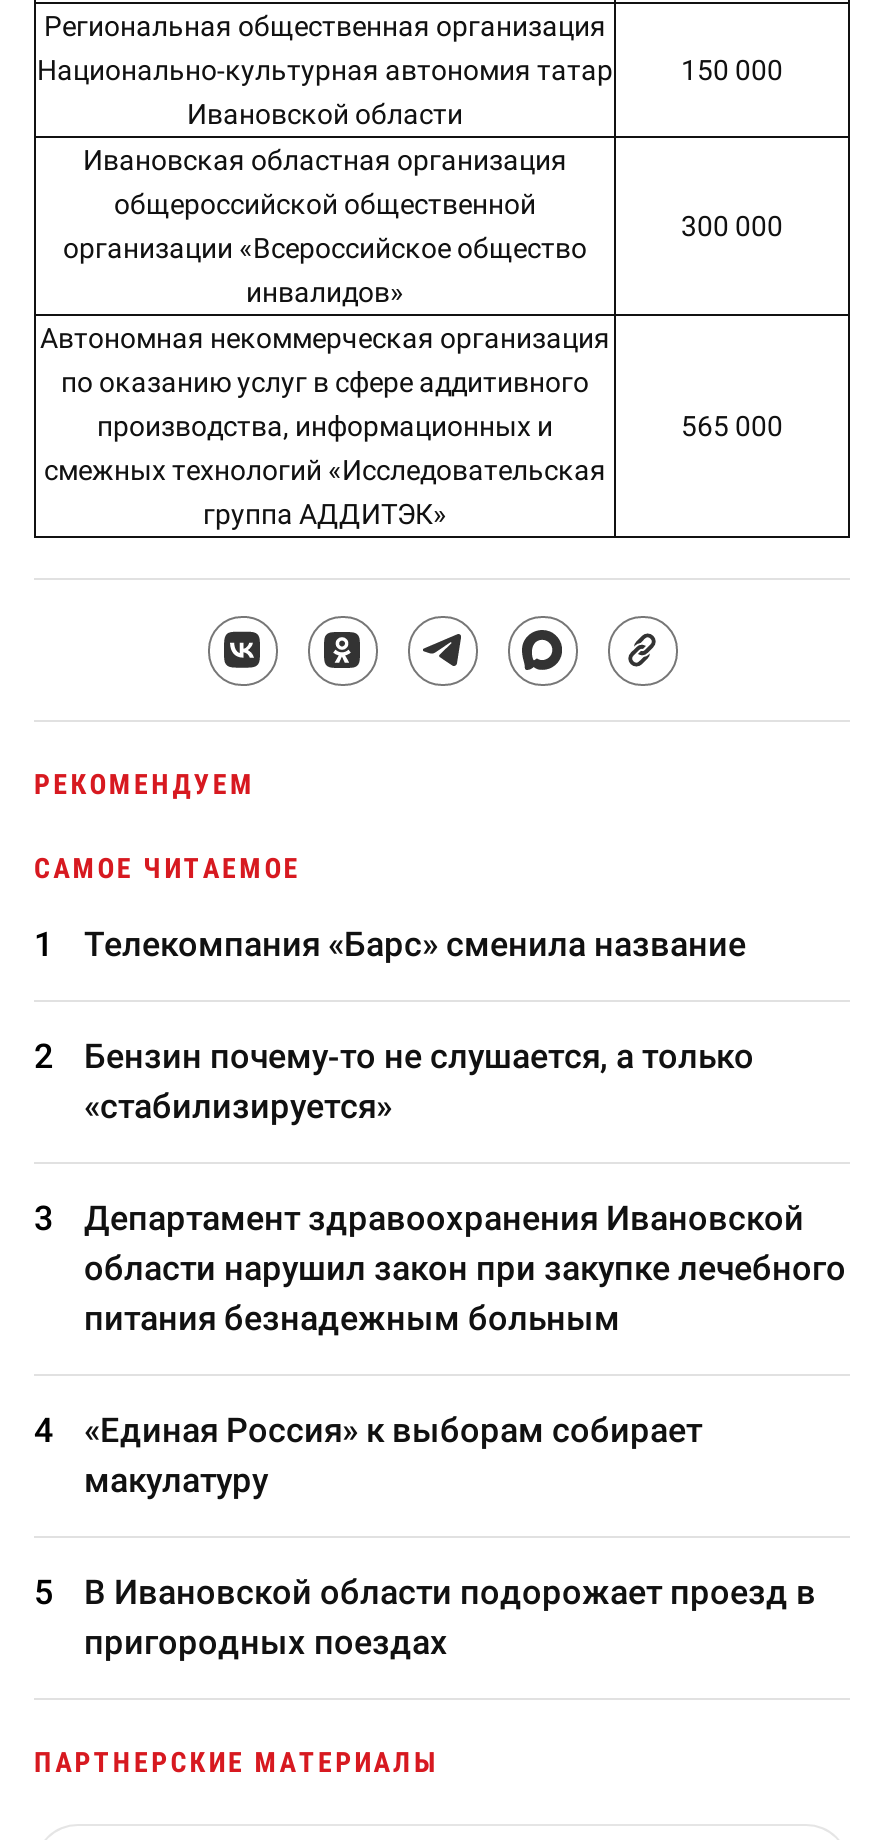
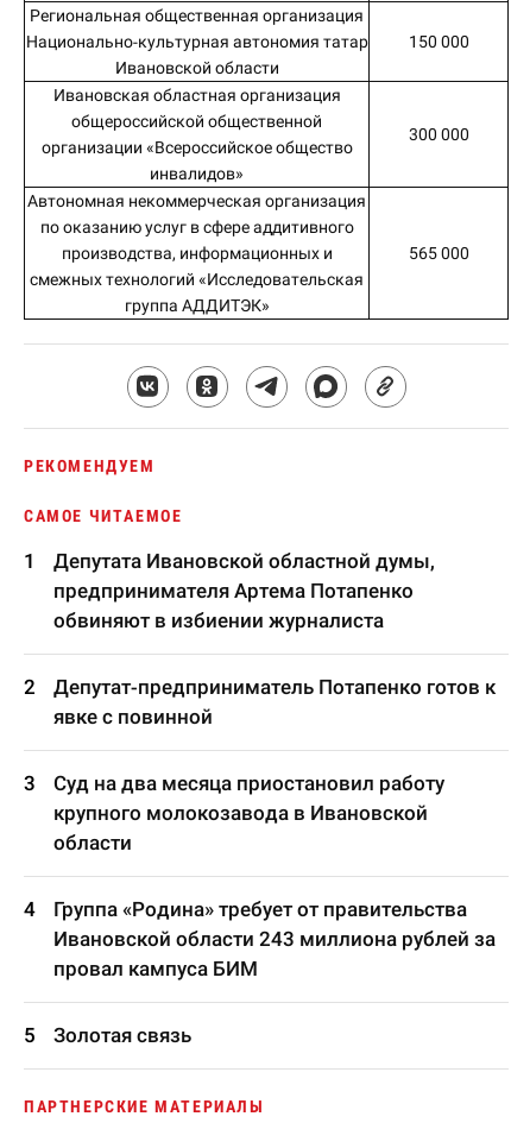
- Телекомпания «Барс» сменила название
+ Депутата Ивановской областной думы,
+ предпринимателя Артема Потапенко
+ обвиняют в избиении журналиста

- Бензин почему-то не слушается, а только
- «стабилизируется»
+ Депутат-предприниматель Потапенко готов к
+ явке с повинной

- Департамент здравоохранения Ивановской
- области нарушил закон при закупке лечебного
- питания безнадежным больным
+ Суд на два месяца приостановил работу
+ крупного молокозавода в Ивановской
+ области

- «Единая Россия» к выборам собирает
- макулатуру
+ Группа «Родина» требует от правительства
+ Ивановской области 243 миллиона рублей за
+ провал кампуса БИМ

- В Ивановской области подорожает проезд в
- пригородных поездах
+ Золотая связь
